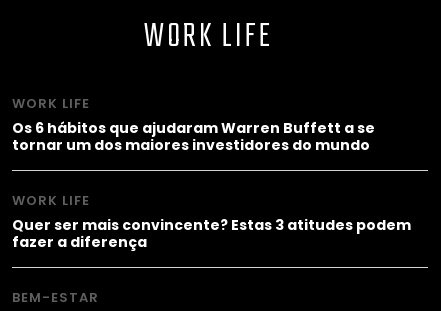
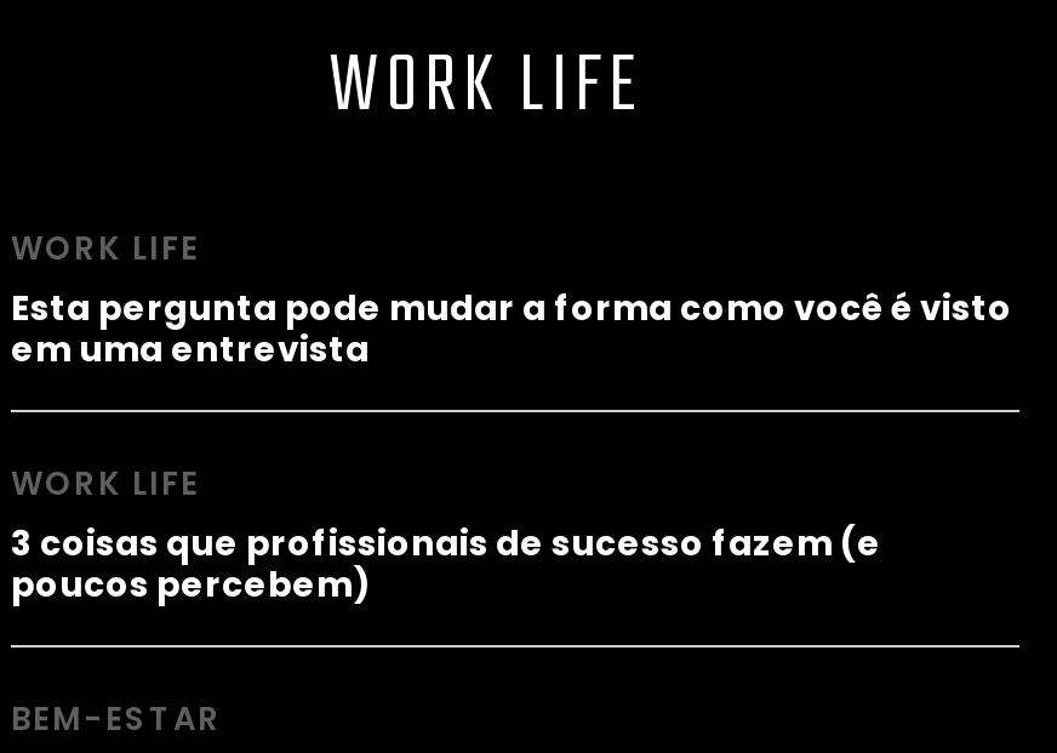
- Os 6 hábitos que ajudaram Warren Buffett a se
- tornar um dos maiores investidores do mundo
+ Esta pergunta pode mudar a forma como você é visto
+ em uma entrevista

- Quer ser mais convincente? Estas 3 atitudes podem
- fazer a diferença
+ 3 coisas que profissionais de sucesso fazem (e
+ poucos percebem)
